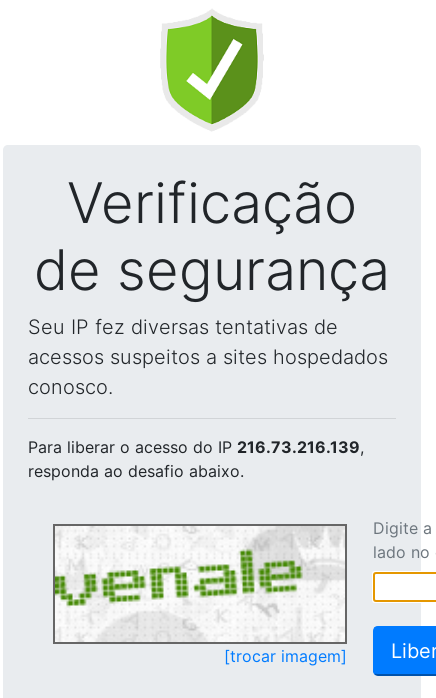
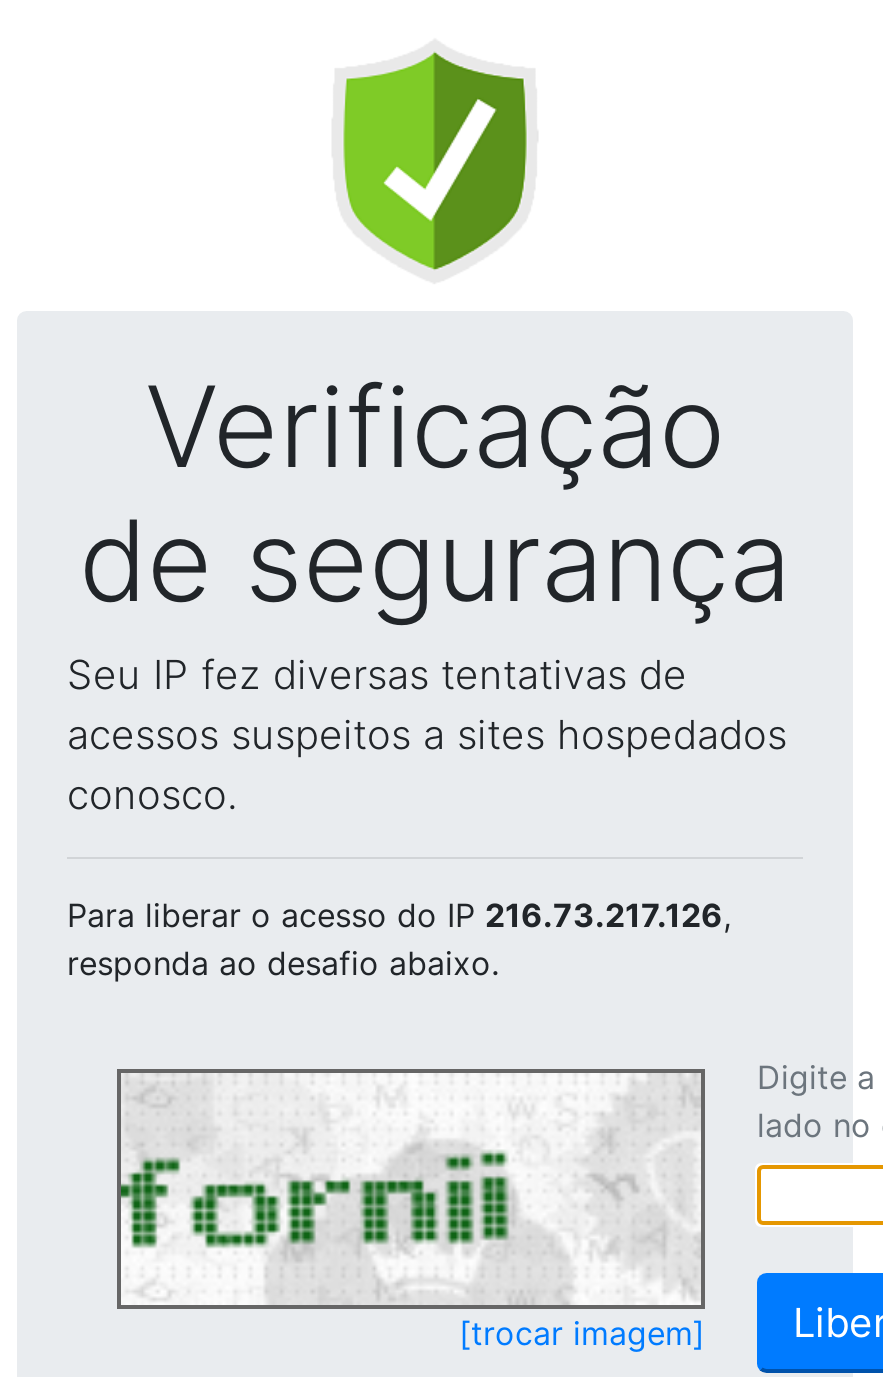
- Para liberar o acesso do IP 216.73.216.139,
+ Para liberar o acesso do IP 216.73.217.126,

- [image]
+ [image]
